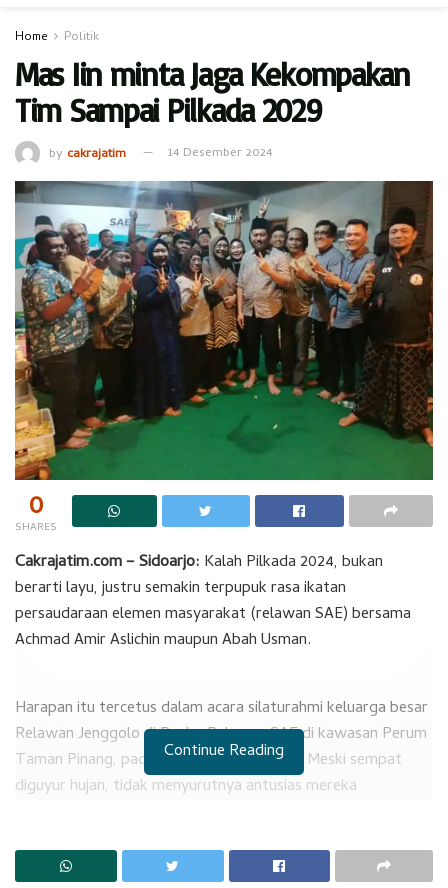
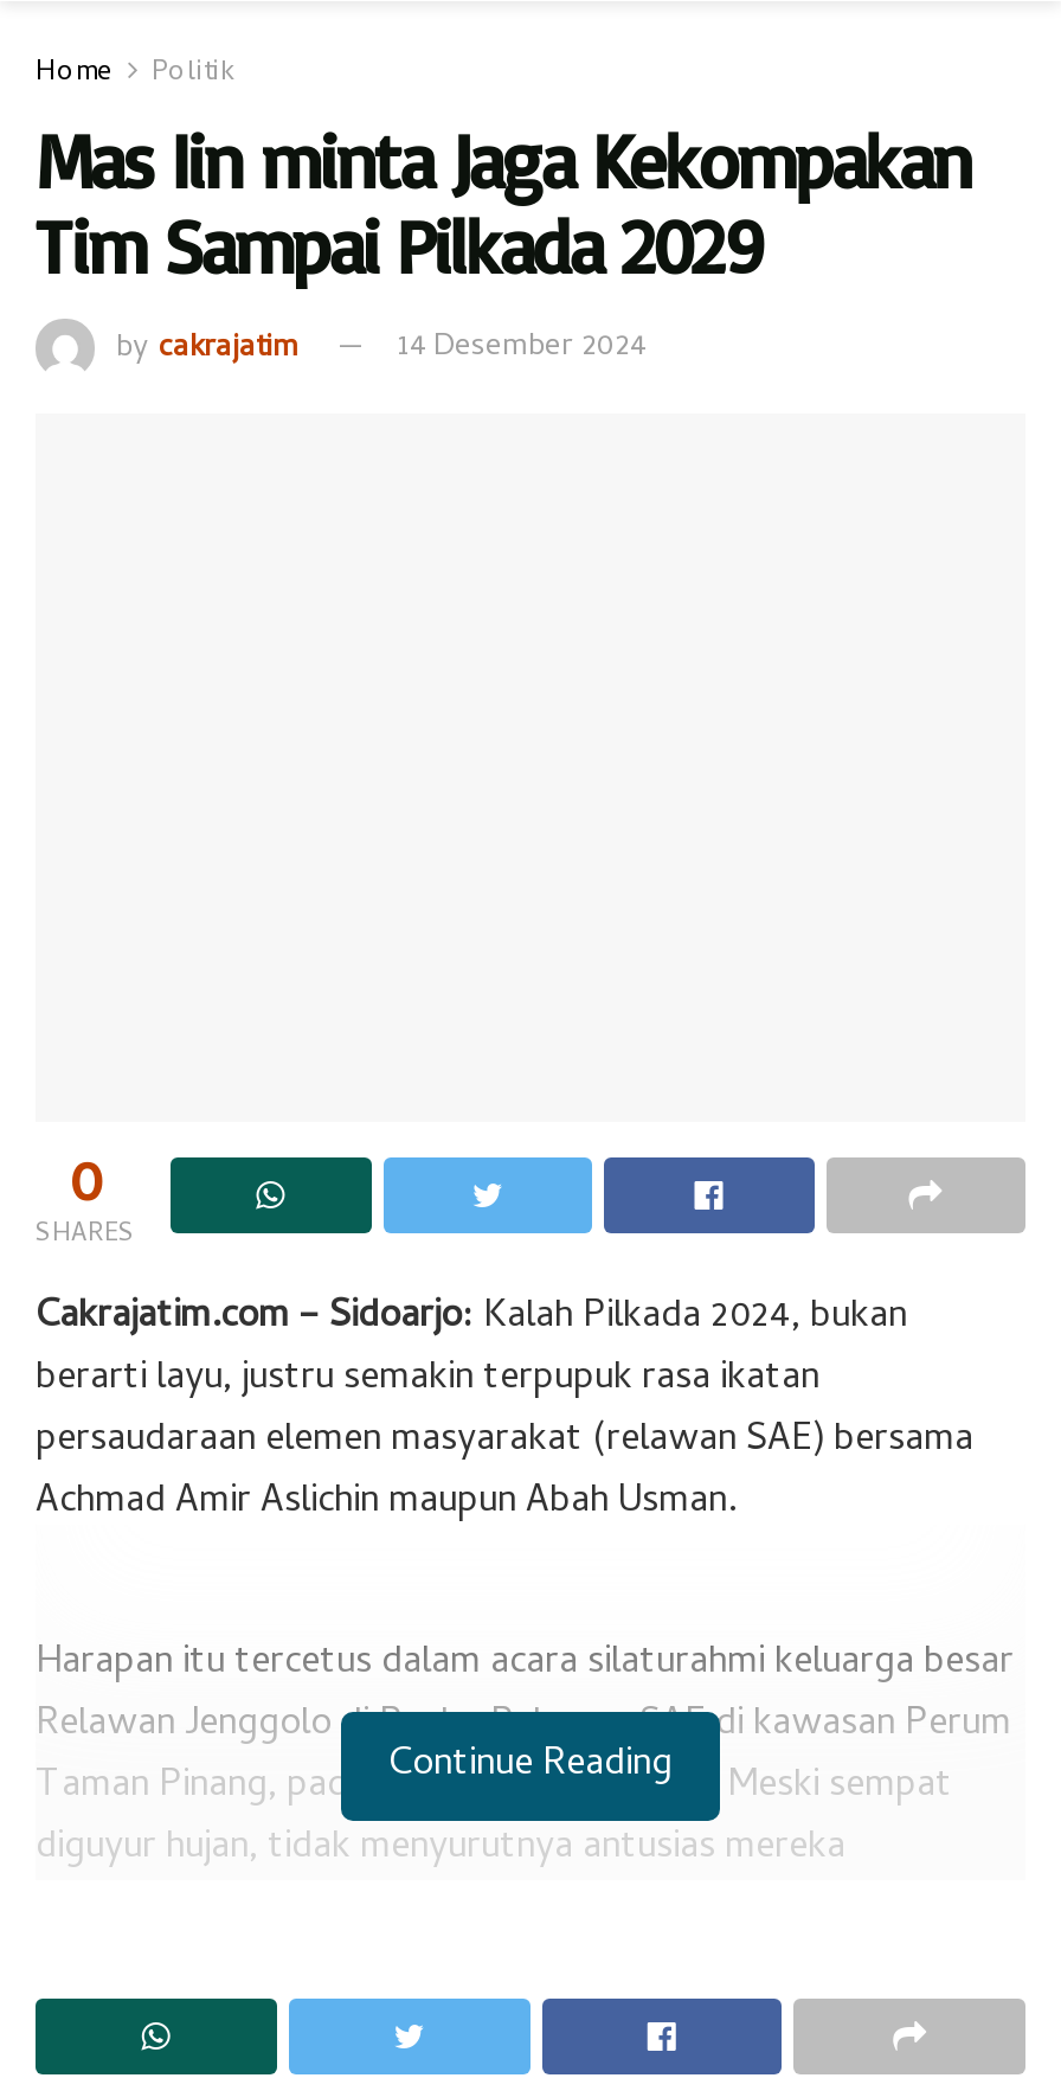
- [image]
